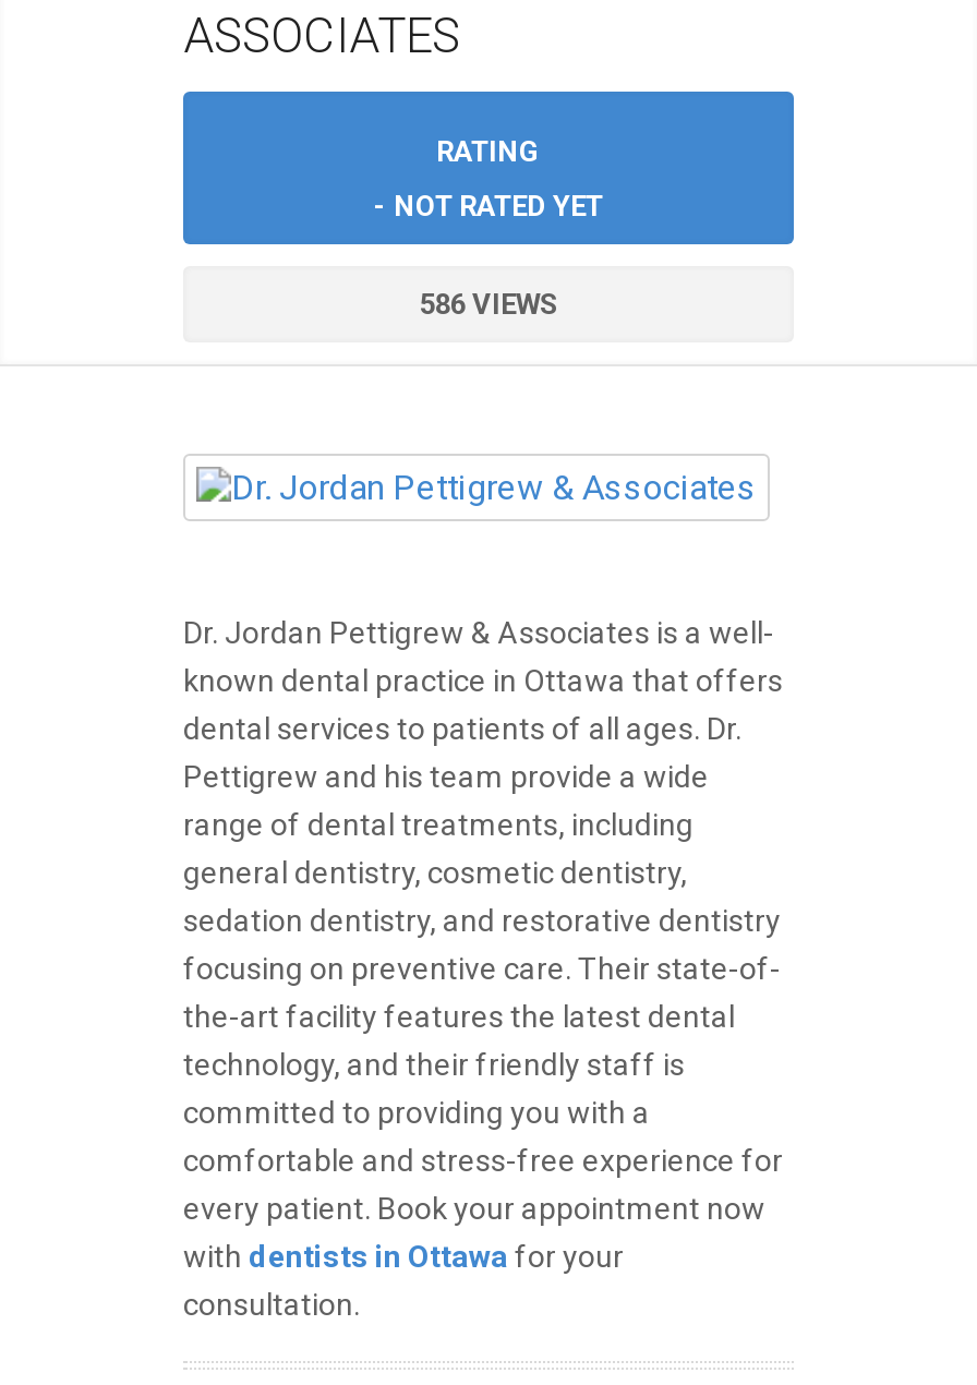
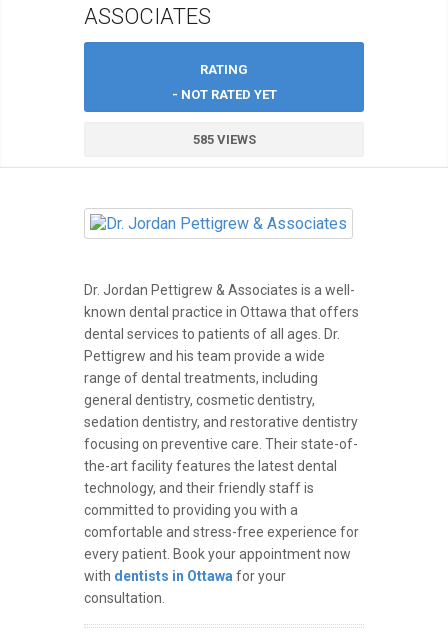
- 586 VIEWS
+ 585 VIEWS
